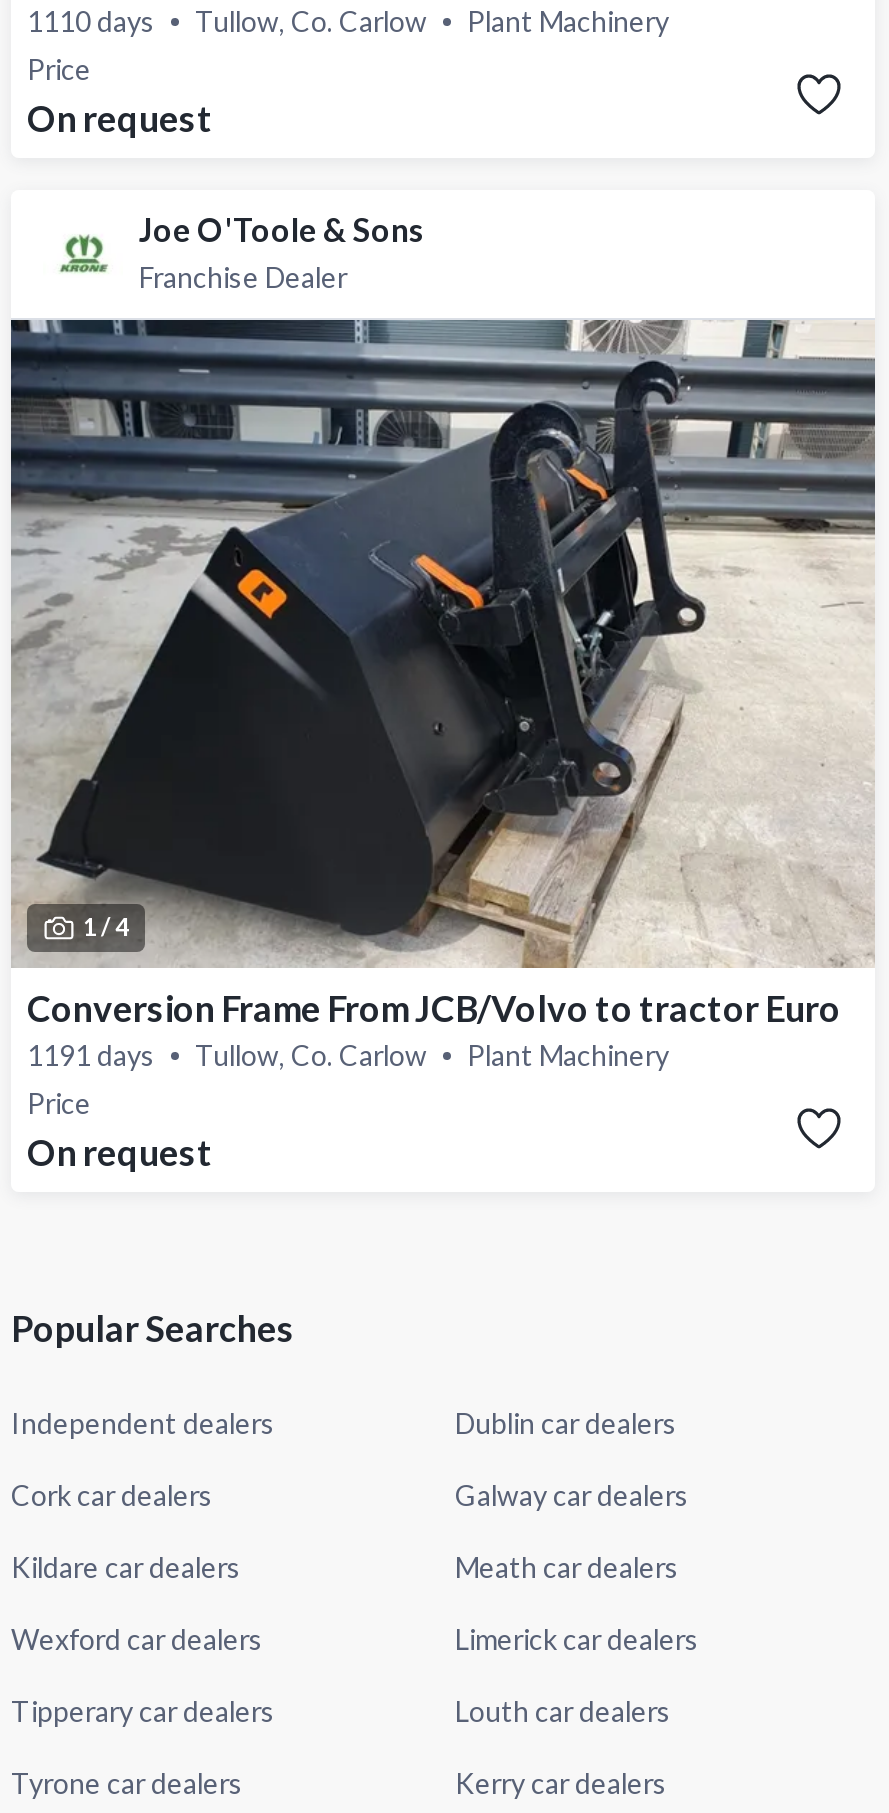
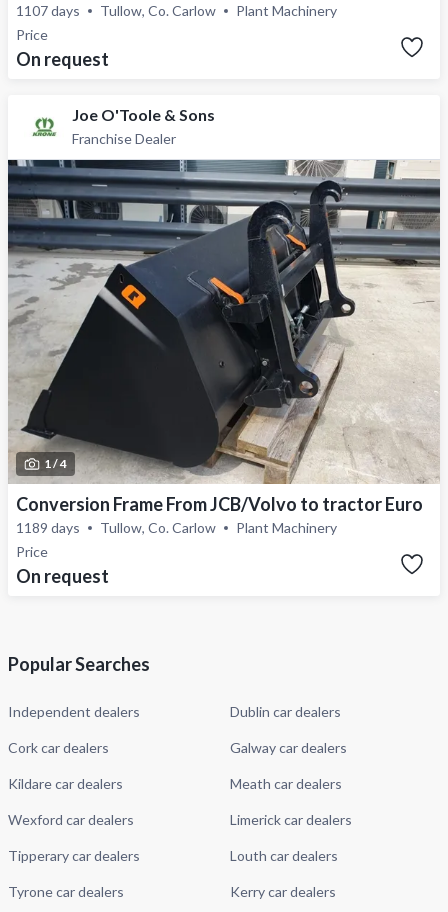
- 1110 days Tullow, Co. Carlow Plant Machinery
+ 1107 days Tullow, Co. Carlow Plant Machinery

- 1191 days Tullow, Co. Carlow Plant Machinery
+ 1189 days Tullow, Co. Carlow Plant Machinery
